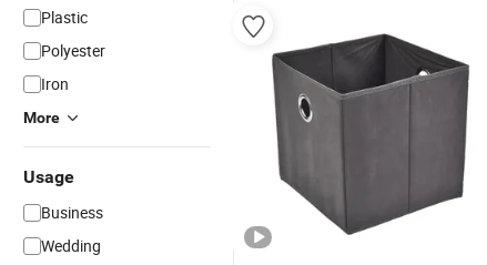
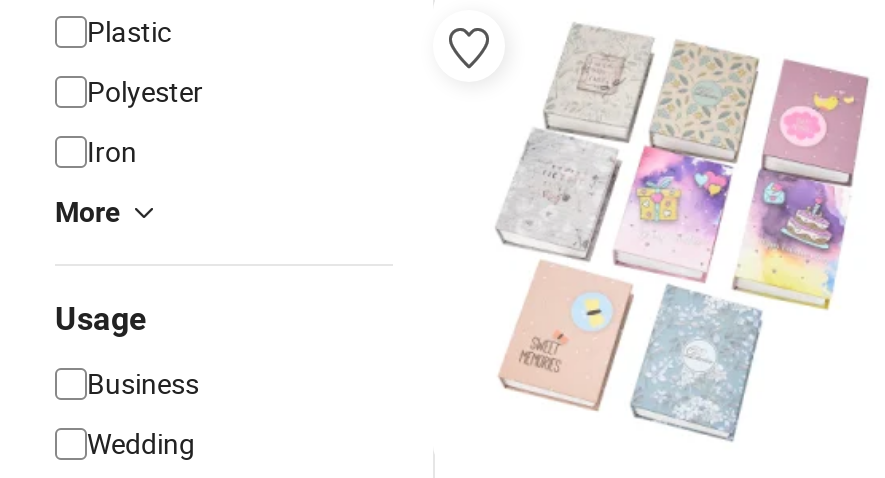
- [image]
+ [image]
